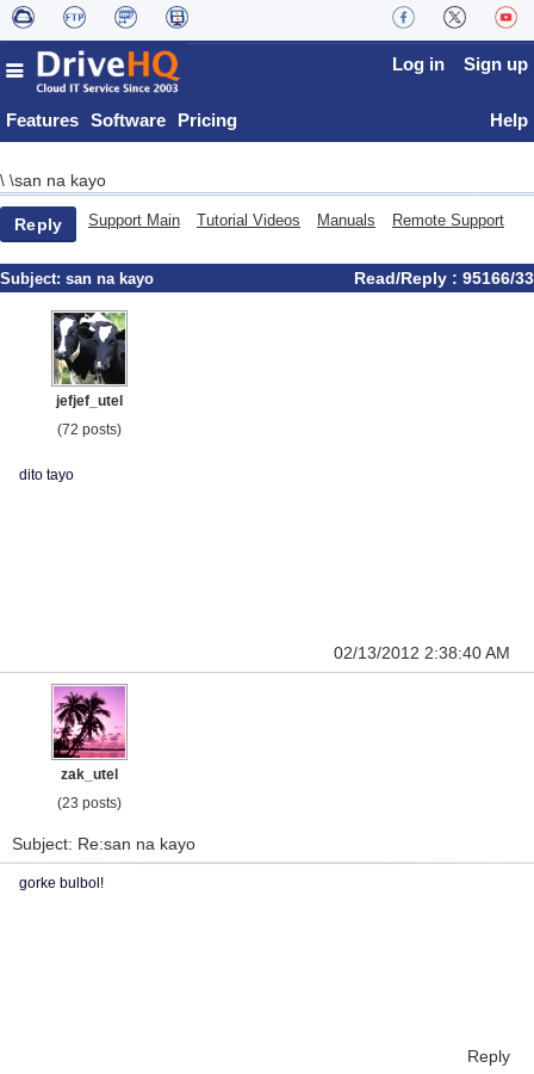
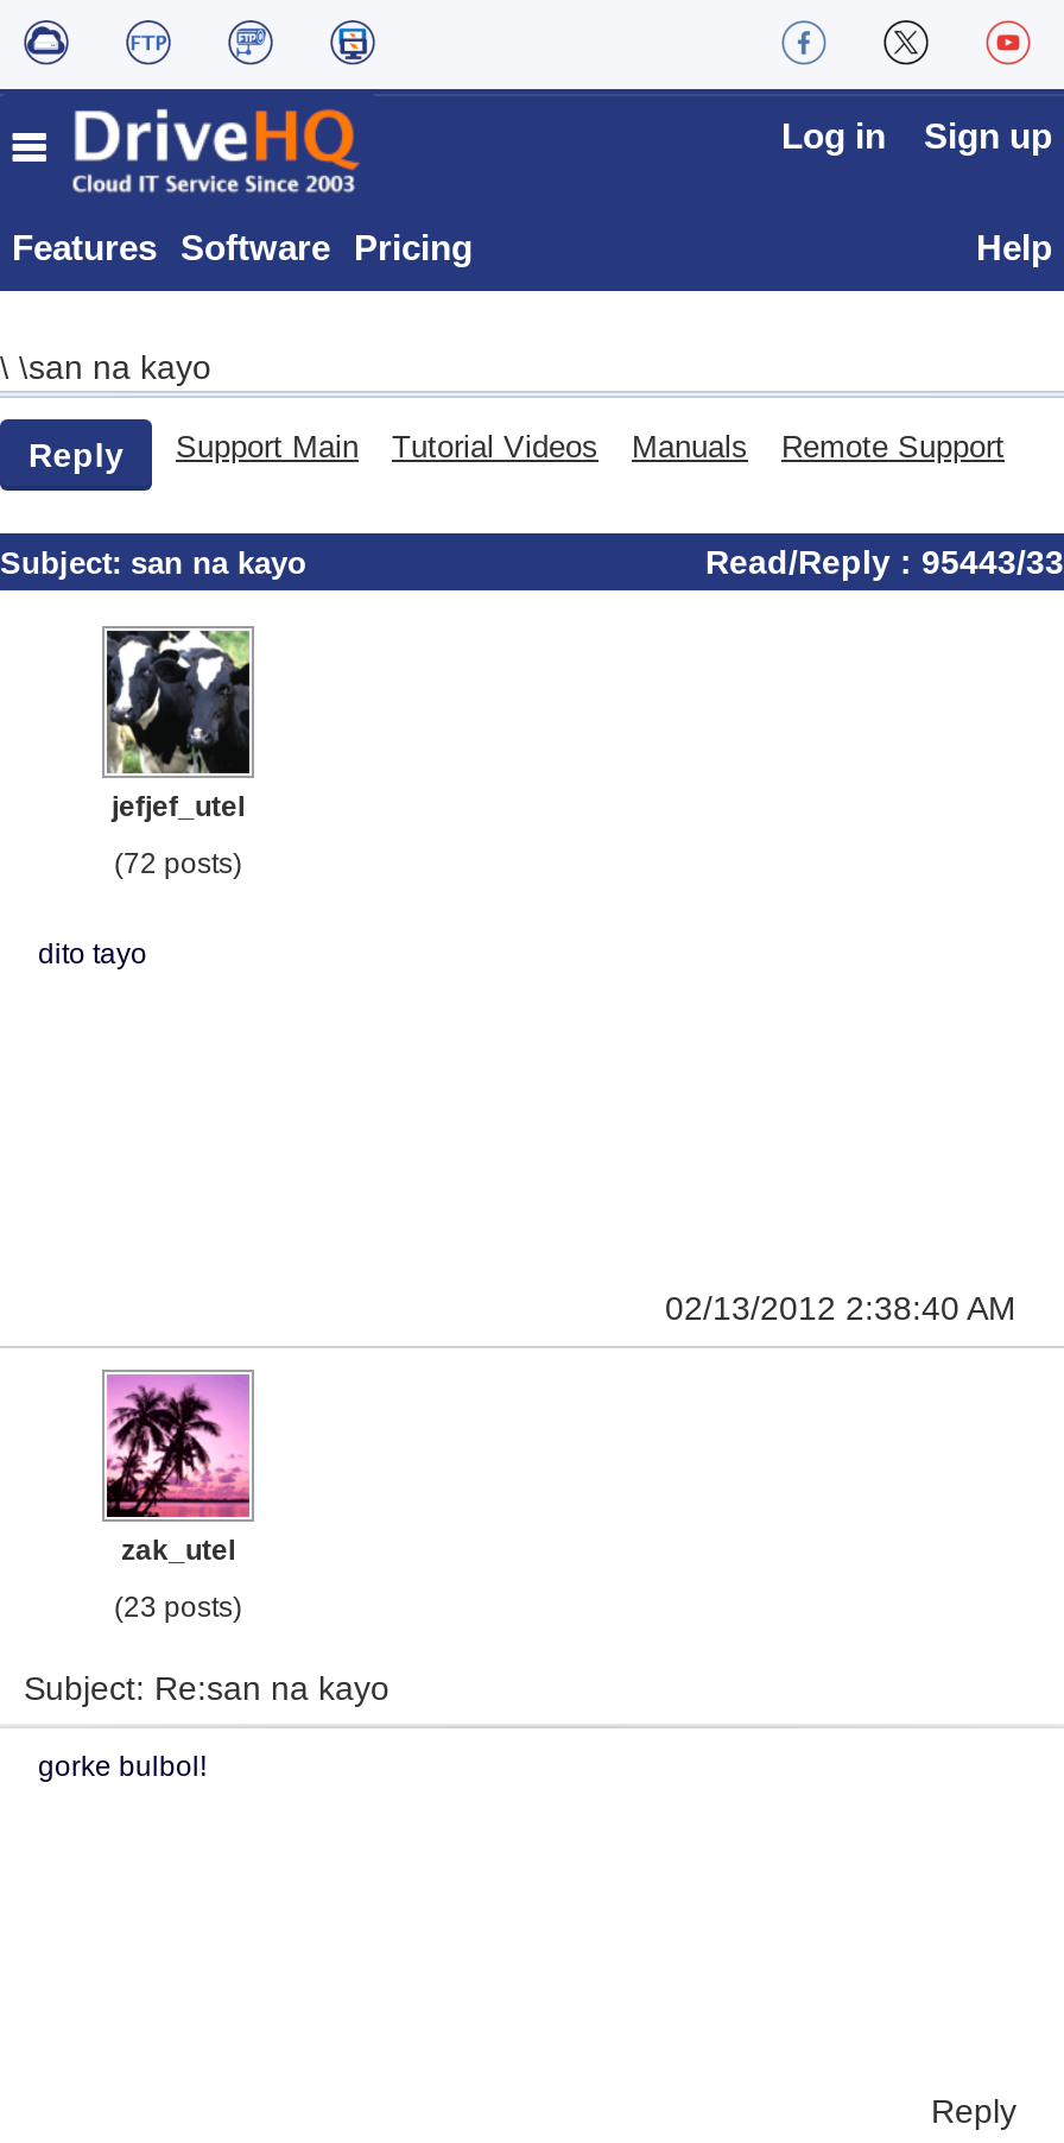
- Read/Reply : 95166/33
+ Read/Reply : 95443/33
